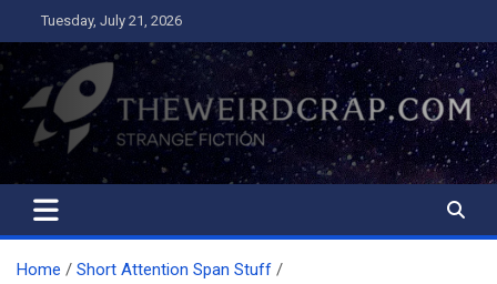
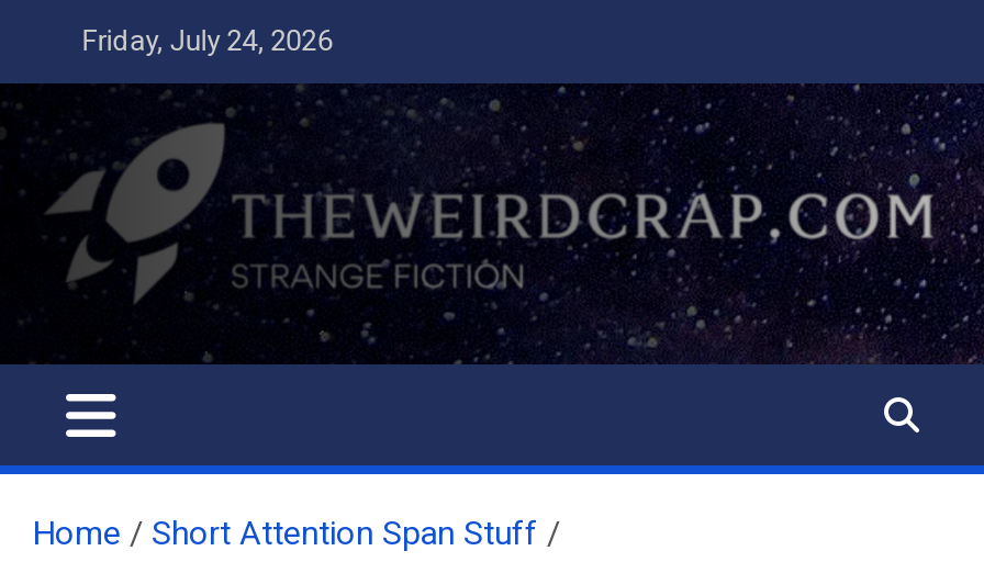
- Tuesday, July 21, 2026
+ Friday, July 24, 2026
